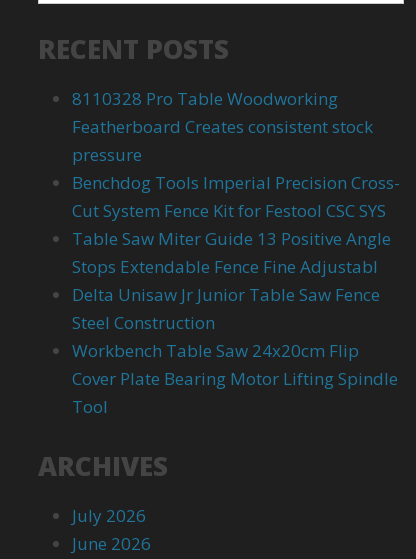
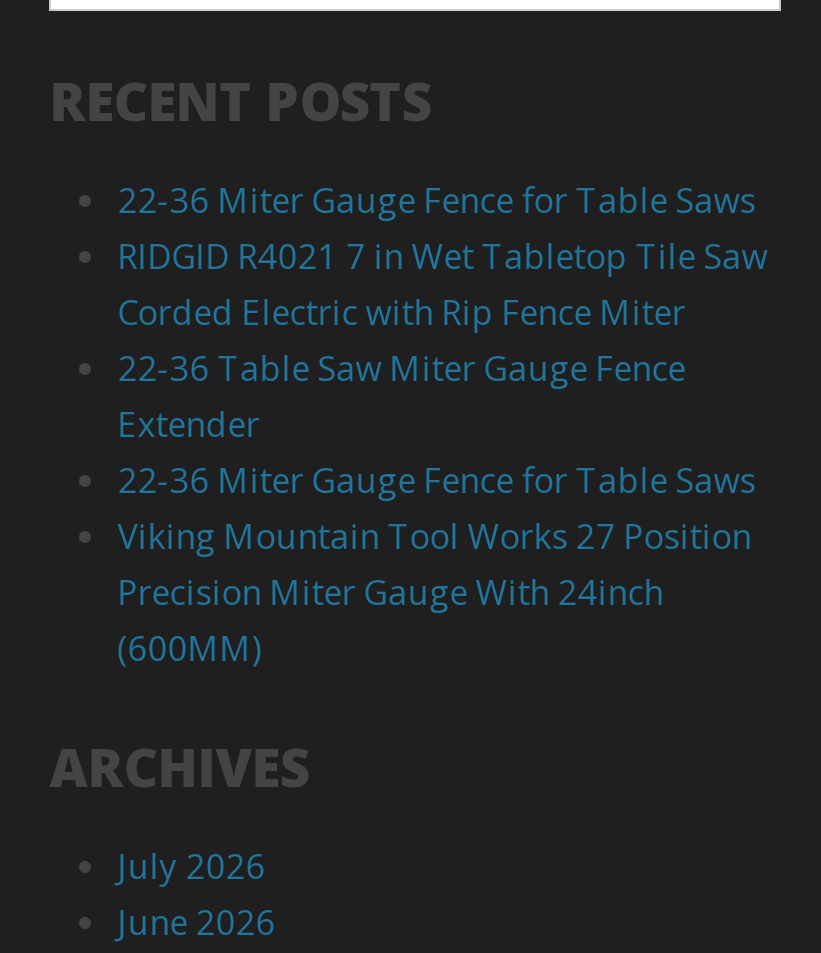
- 8110328 Pro Table Woodworking
- Featherboard Creates consistent stock
- pressure
- Benchdog Tools Imperial Precision Cross-
- Cut System Fence Kit for Festool CSC SYS
- Table Saw Miter Guide 13 Positive Angle
- Stops Extendable Fence Fine Adjustabl
- Delta Unisaw Jr Junior Table Saw Fence
- Steel Construction
- Workbench Table Saw 24x20cm Flip
- Cover Plate Bearing Motor Lifting Spindle
- Tool
+ 22-36 Miter Gauge Fence for Table Saws
+ RIDGID R4021 7 in Wet Tabletop Tile Saw
+ Corded Electric with Rip Fence Miter
+ 22-36 Table Saw Miter Gauge Fence
+ Extender
+ 22-36 Miter Gauge Fence for Table Saws
+ Viking Mountain Tool Works 27 Position
+ Precision Miter Gauge With 24inch
+ (600MM)
